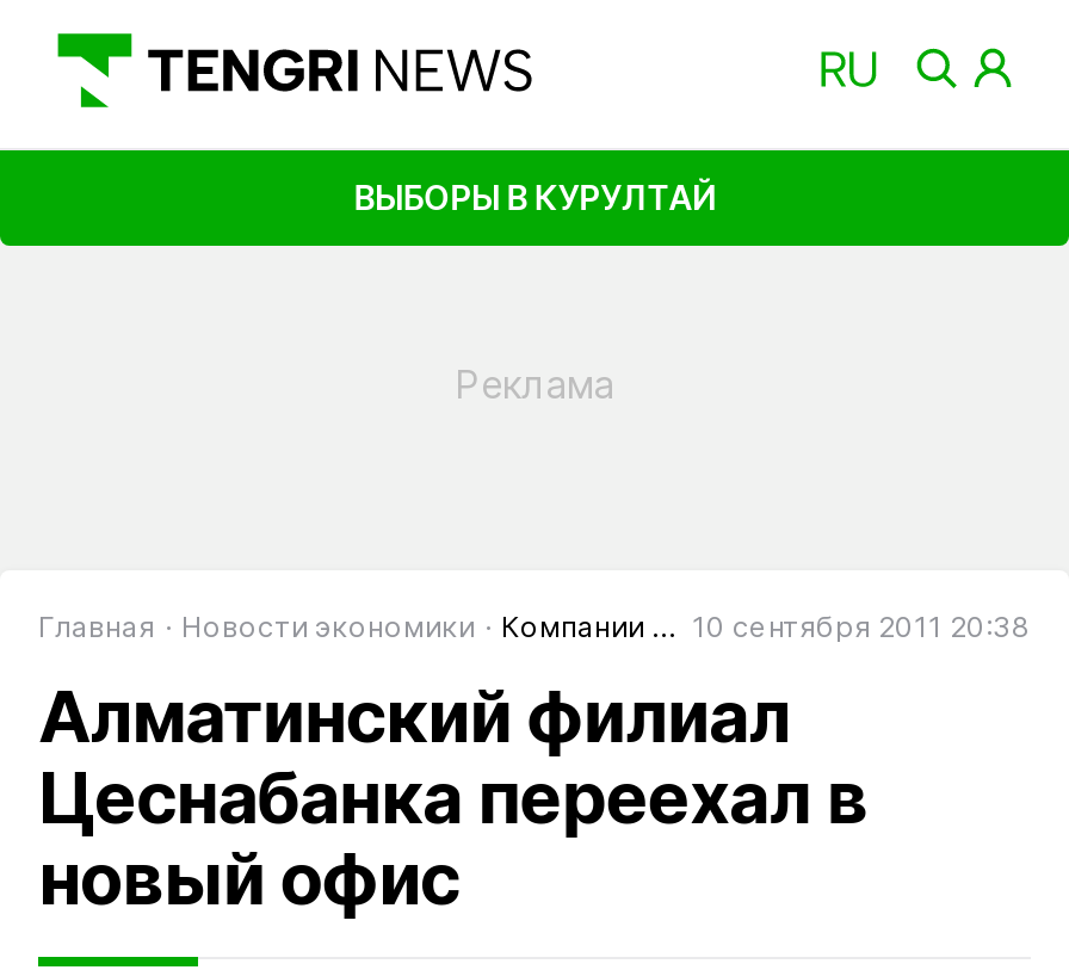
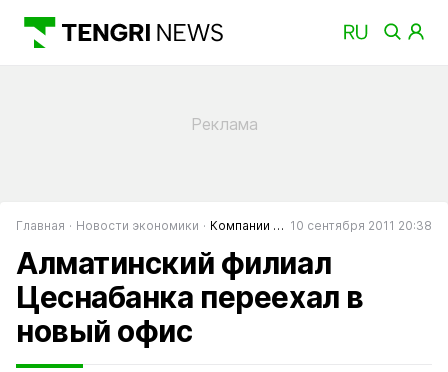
- ВЫБОРЫ В КУРУЛТАЙ
